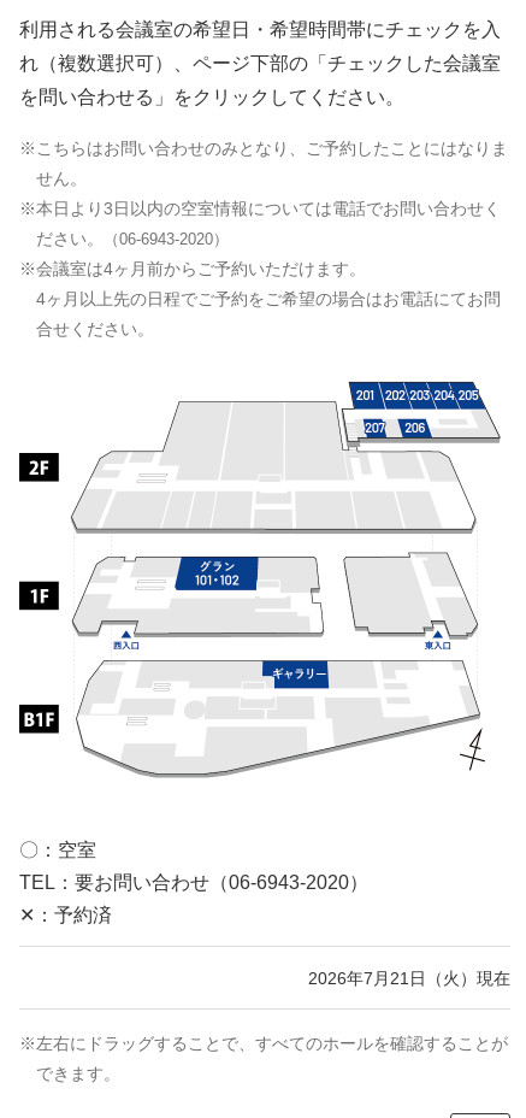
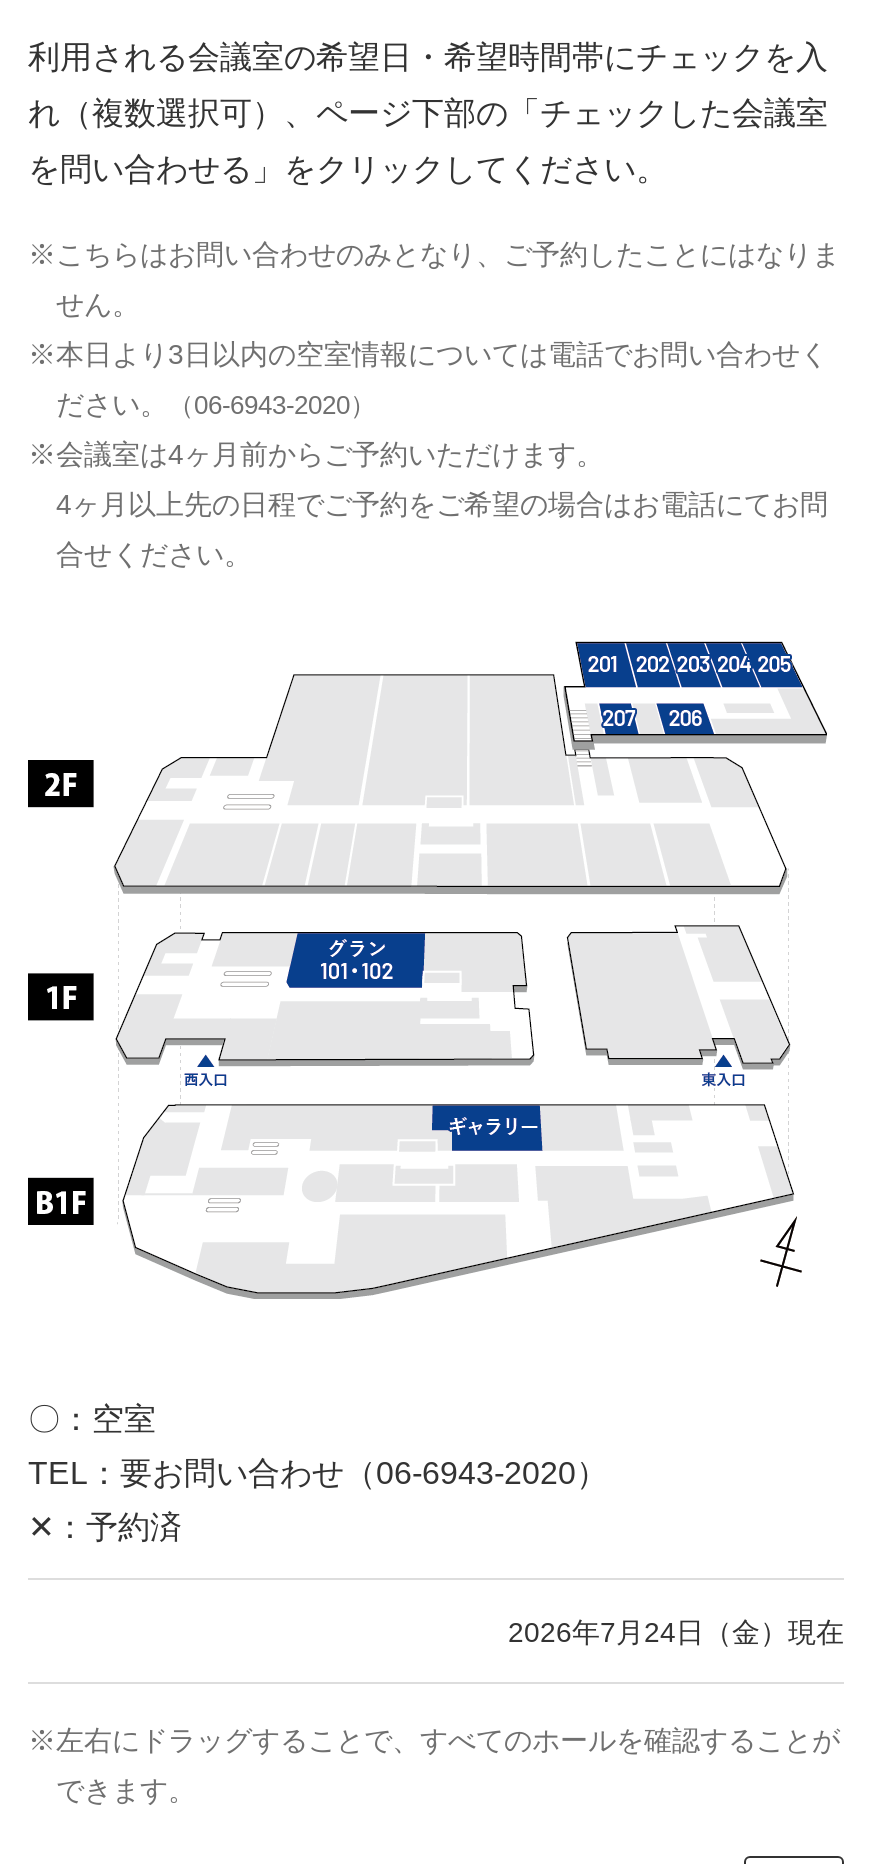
- 2026年7月21日（火）現在
+ 2026年7月24日（金）現在
